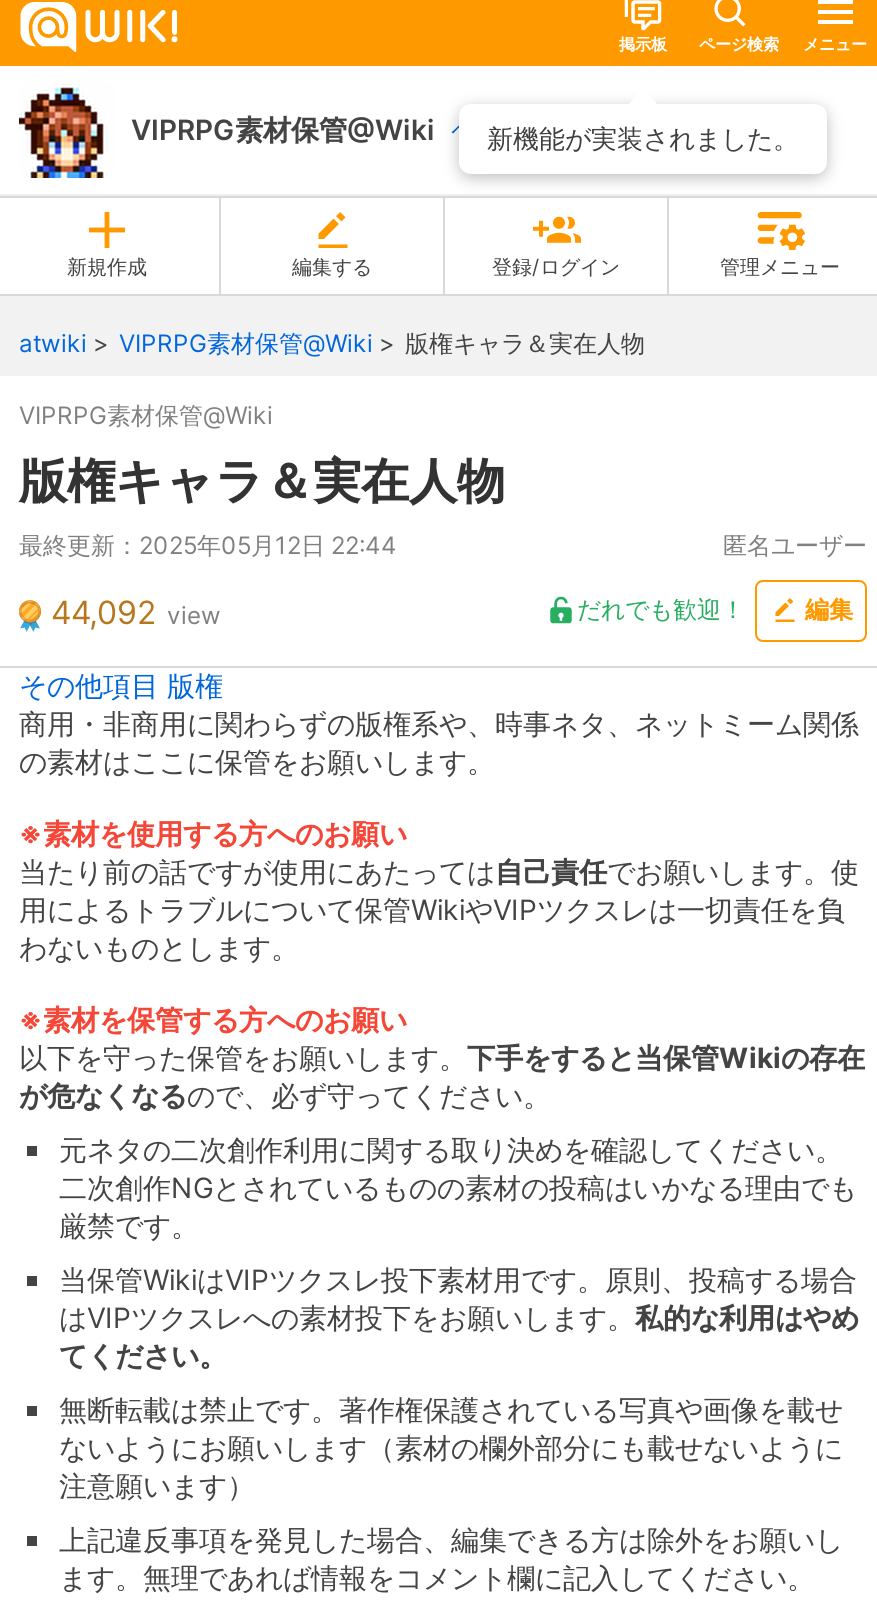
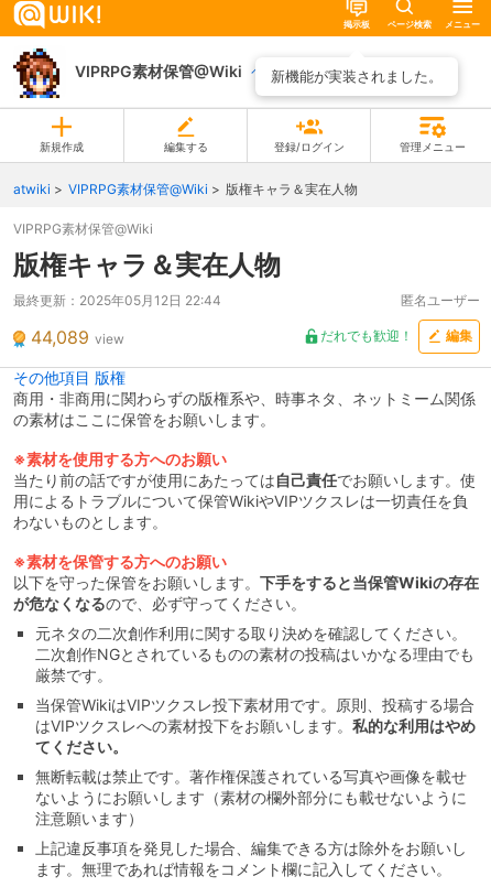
- 44,092 view
+ 44,089 view
